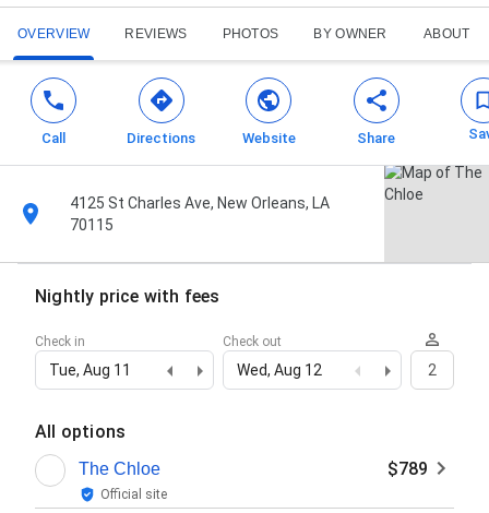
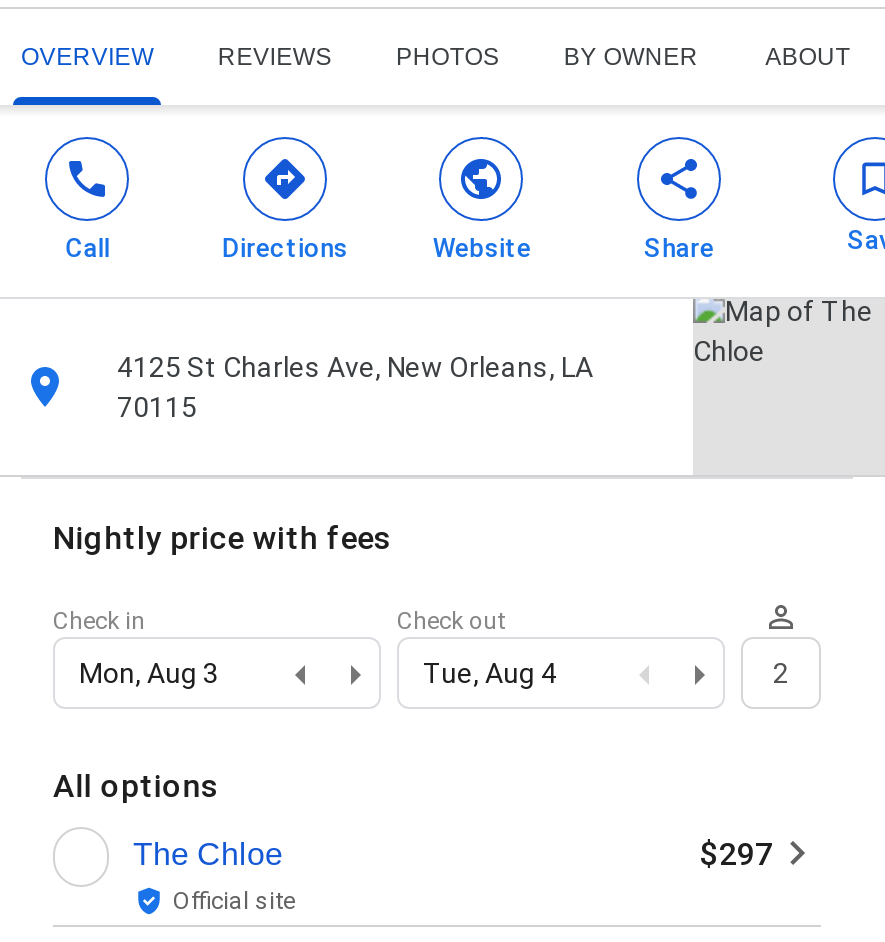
- Tue, Aug 11
+ Mon, Aug 3

- Wed, Aug 12
+ Tue, Aug 4

- $789
+ $297
